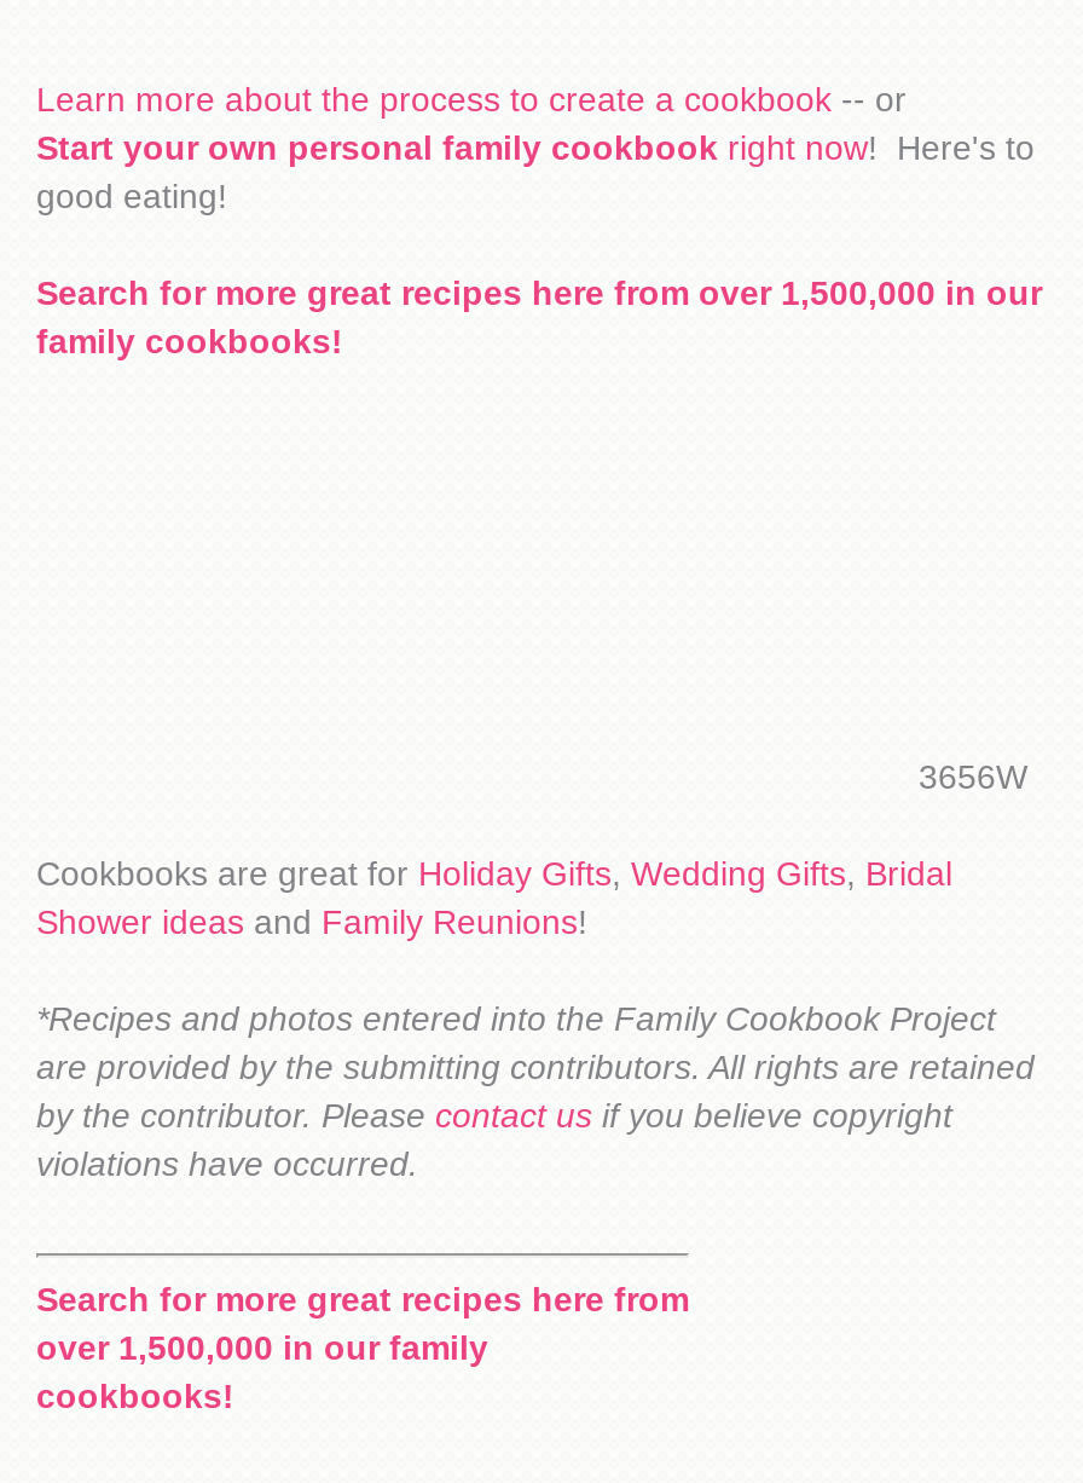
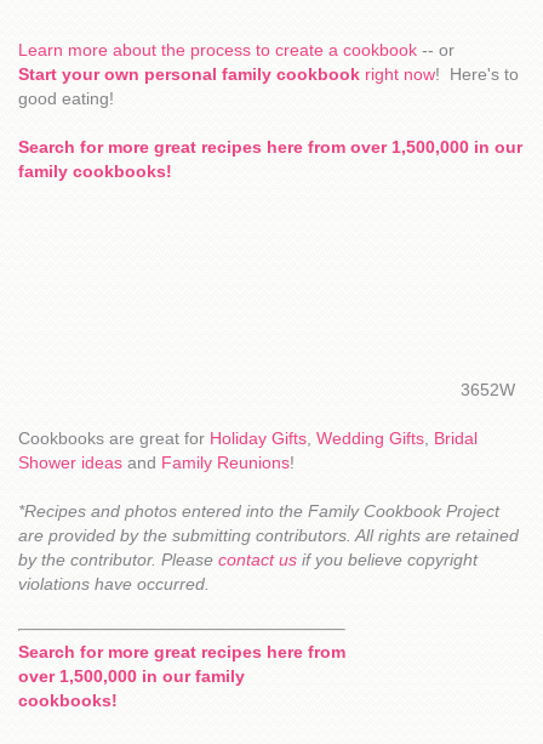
- 3656W
+ 3652W
